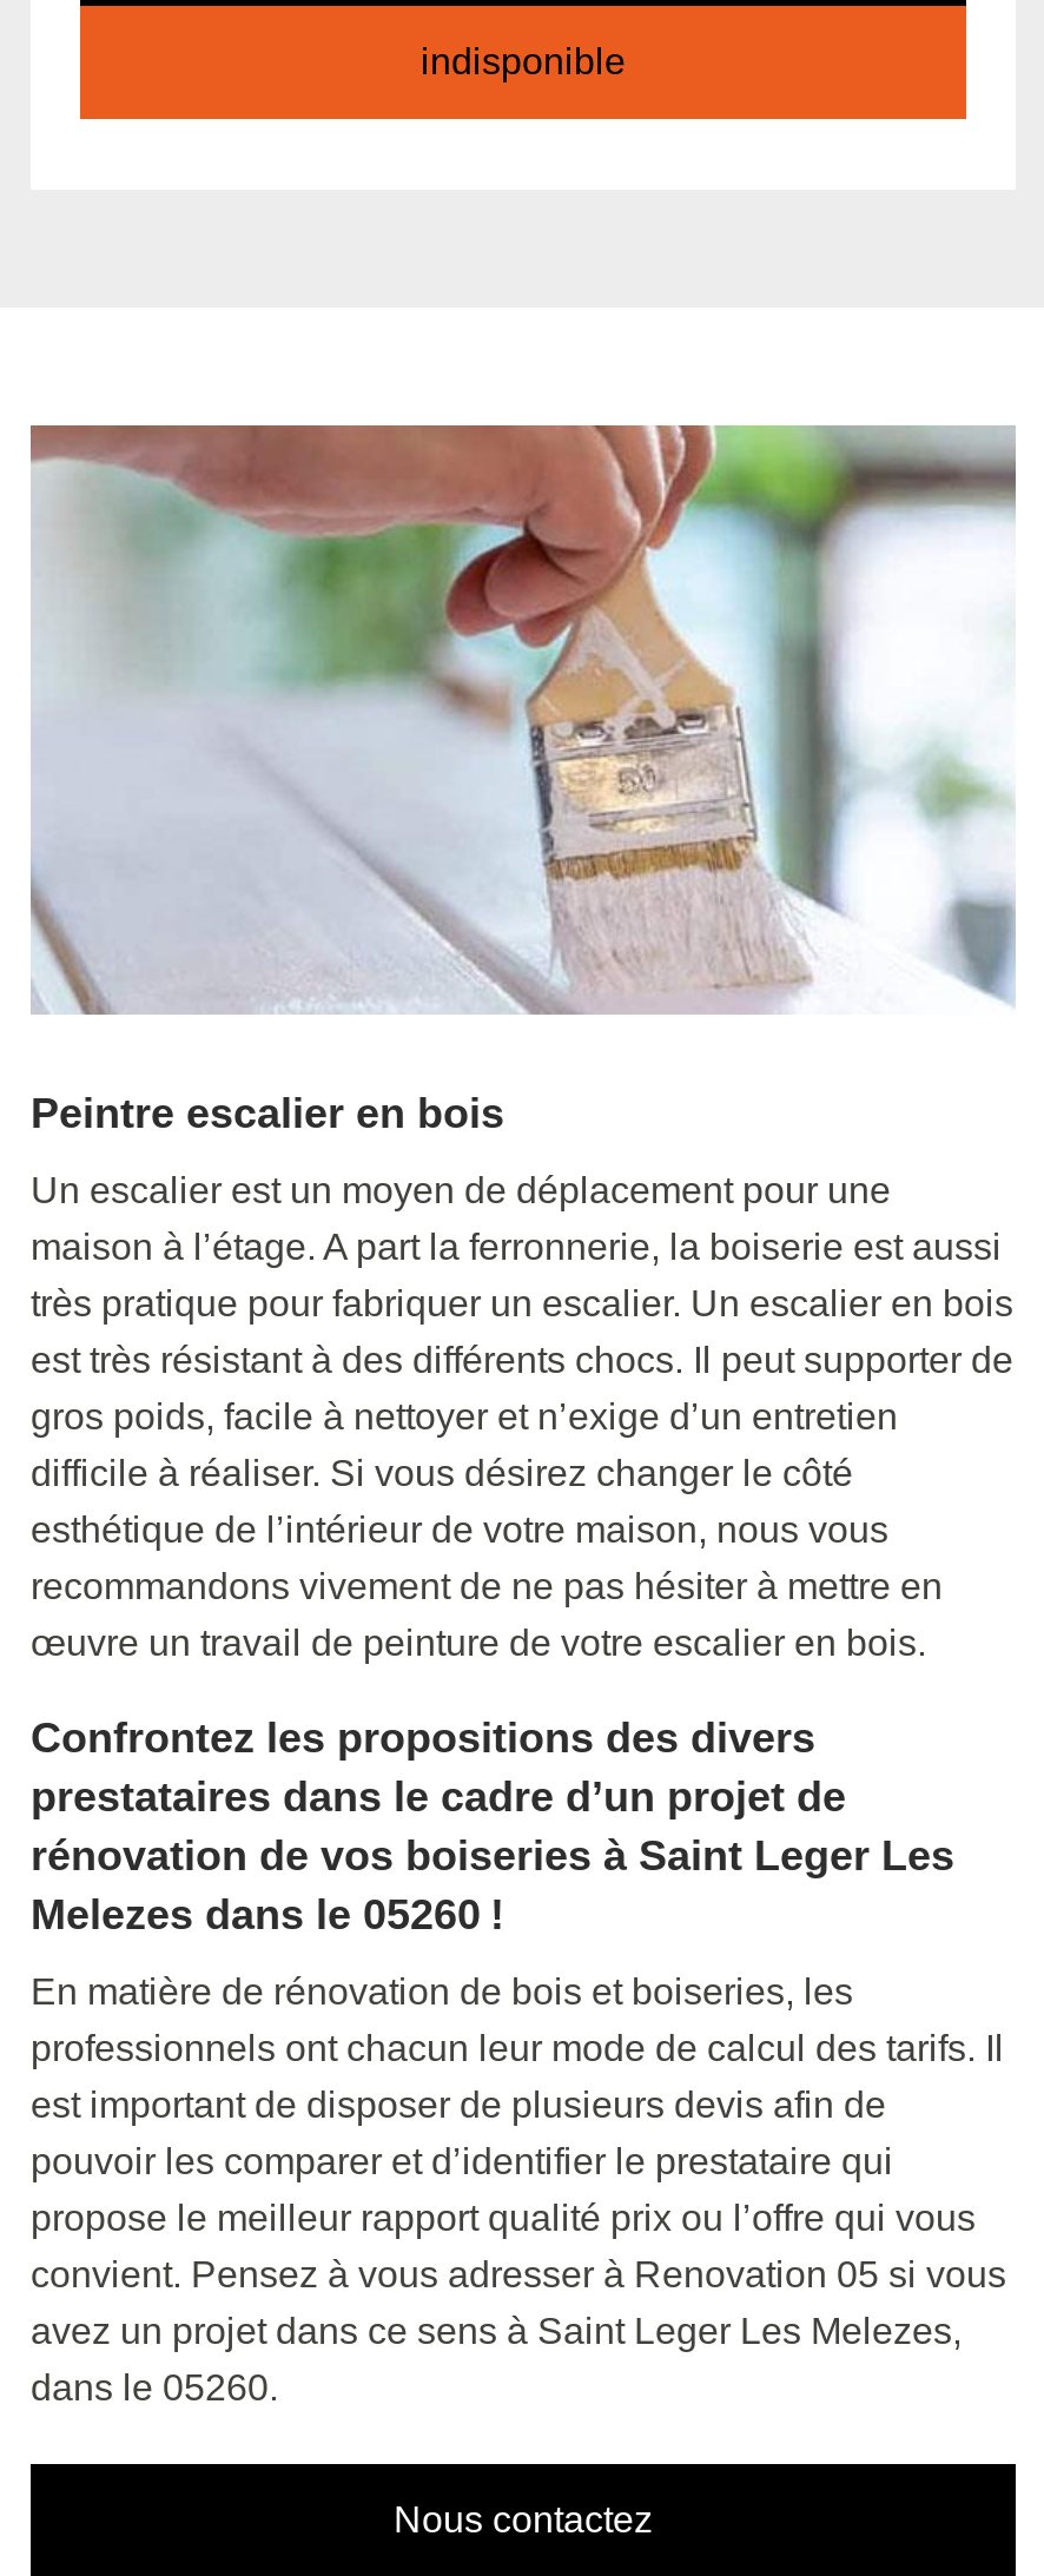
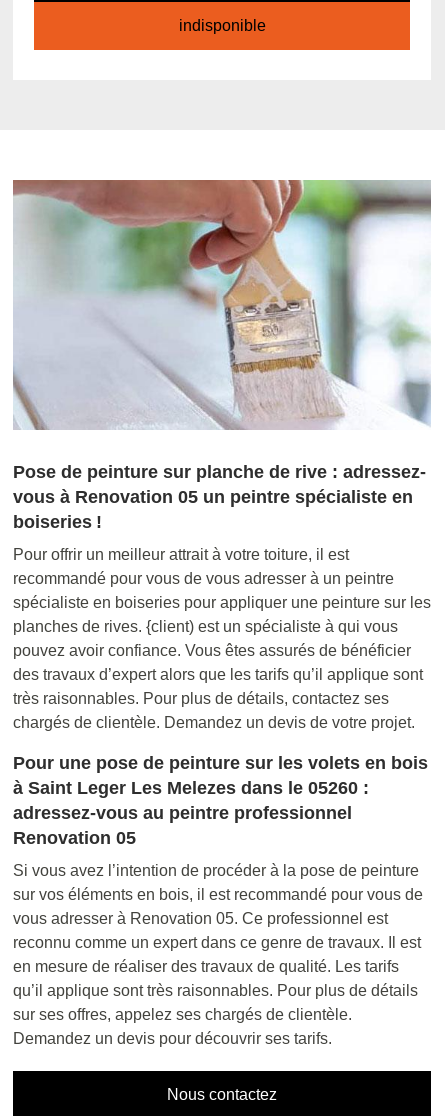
- Peintre escalier en bois
+ Pose de peinture sur planche de rive : adressez-
+ vous à Renovation 05 un peintre spécialiste en
+ boiseries !

- Un escalier est un moyen de déplacement pour une
- maison à l’étage. A part la ferronnerie, la boiserie est aussi
- très pratique pour fabriquer un escalier. Un escalier en bois
- est très résistant à des différents chocs. Il peut supporter de
- gros poids, facile à nettoyer et n’exige d’un entretien
- difficile à réaliser. Si vous désirez changer le côté
- esthétique de l’intérieur de votre maison, nous vous
- recommandons vivement de ne pas hésiter à mettre en
- œuvre un travail de peinture de votre escalier en bois.
+ Pour offrir un meilleur attrait à votre toiture, il est
+ recommandé pour vous de vous adresser à un peintre
+ spécialiste en boiseries pour appliquer une peinture sur les
+ planches de rives. {client) est un spécialiste à qui vous
+ pouvez avoir confiance. Vous êtes assurés de bénéficier
+ des travaux d’expert alors que les tarifs qu’il applique sont
+ très raisonnables. Pour plus de détails, contactez ses
+ chargés de clientèle. Demandez un devis de votre projet.

- Confrontez les propositions des divers
- prestataires dans le cadre d’un projet de
- rénovation de vos boiseries à Saint Leger Les
- Melezes dans le 05260 !
+ Pour une pose de peinture sur les volets en bois
+ à Saint Leger Les Melezes dans le 05260 :
+ adressez-vous au peintre professionnel
+ Renovation 05

- En matière de rénovation de bois et boiseries, les
- professionnels ont chacun leur mode de calcul des tarifs. Il
- est important de disposer de plusieurs devis afin de
- pouvoir les comparer et d’identifier le prestataire qui
- propose le meilleur rapport qualité prix ou l’offre qui vous
- convient. Pensez à vous adresser à Renovation 05 si vous
- avez un projet dans ce sens à Saint Leger Les Melezes,
- dans le 05260.
+ Si vous avez l’intention de procéder à la pose de peinture
+ sur vos éléments en bois, il est recommandé pour vous de
+ vous adresser à Renovation 05. Ce professionnel est
+ reconnu comme un expert dans ce genre de travaux. Il est
+ en mesure de réaliser des travaux de qualité. Les tarifs
+ qu’il applique sont très raisonnables. Pour plus de détails
+ sur ses offres, appelez ses chargés de clientèle.
+ Demandez un devis pour découvrir ses tarifs.
